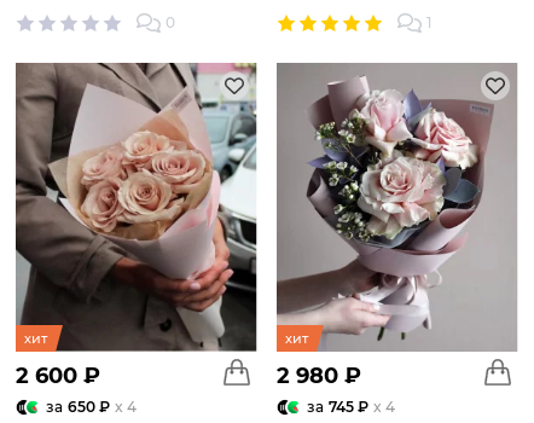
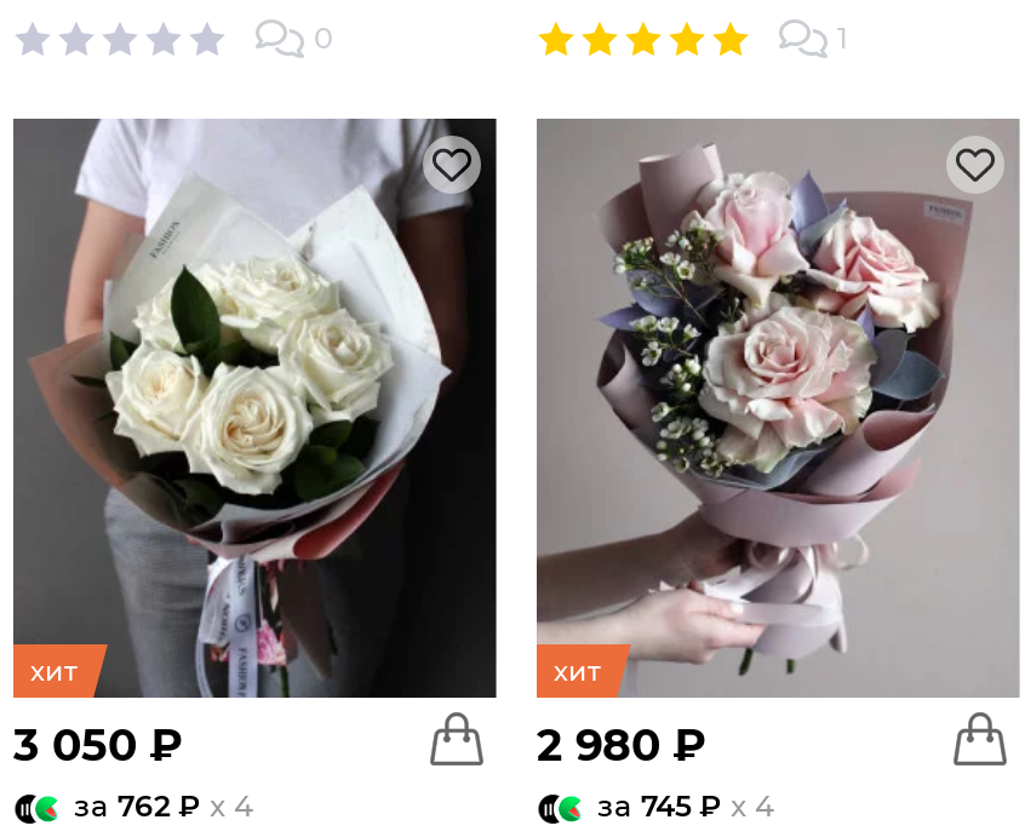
- [image]
- 2 600 ₽
- за 650 ₽ x 4
+ [image]
+ 3 050 ₽
+ за 762 ₽ x 4
